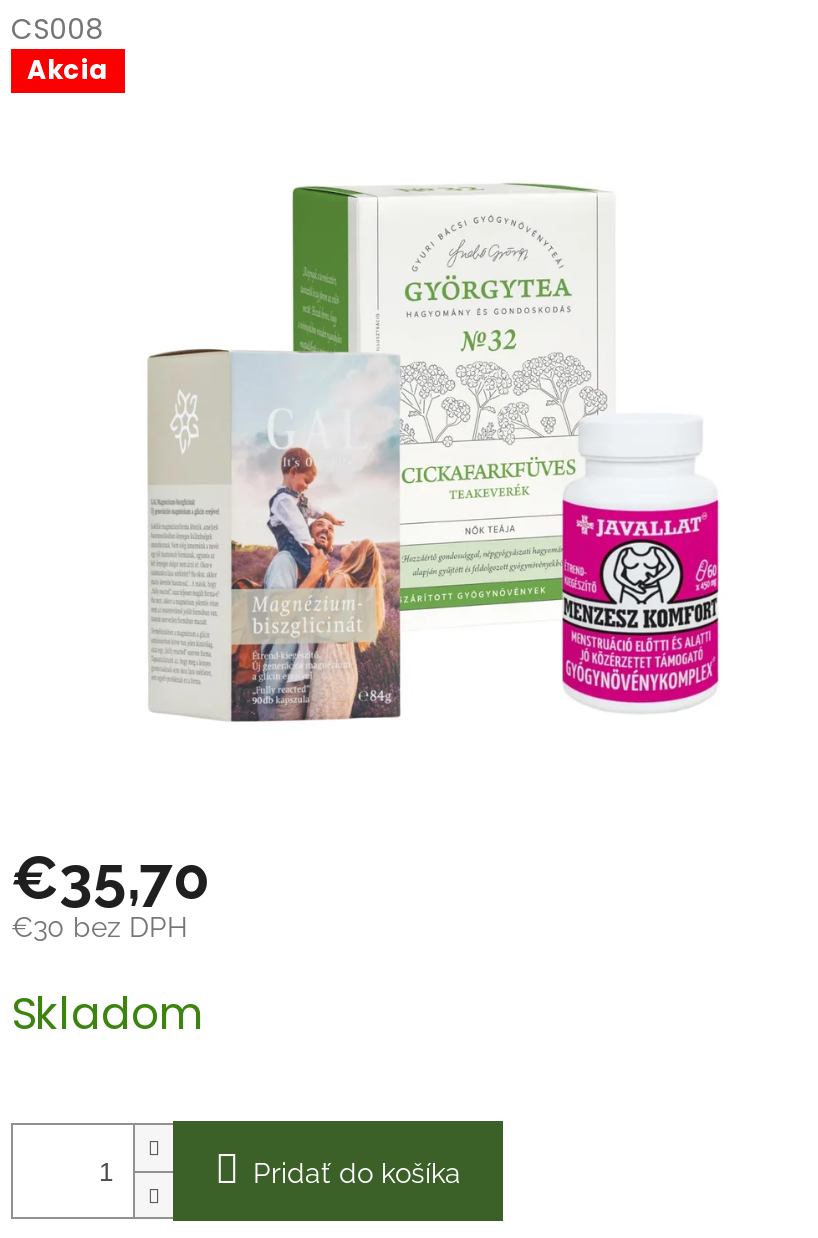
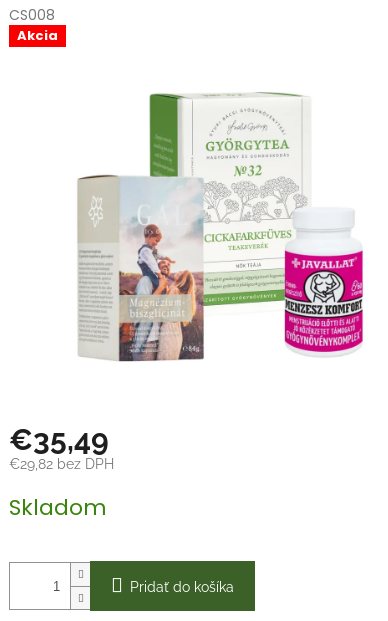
- €35,70
+ €35,49

- €30 bez DPH
+ €29,82 bez DPH
